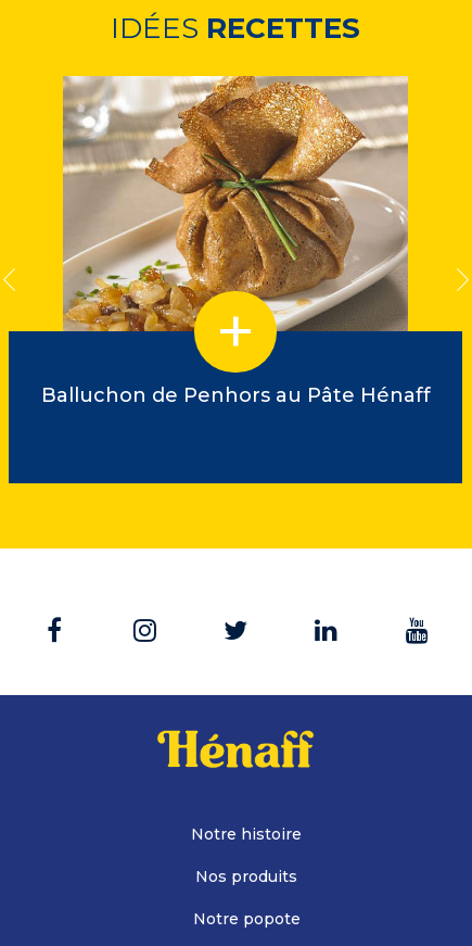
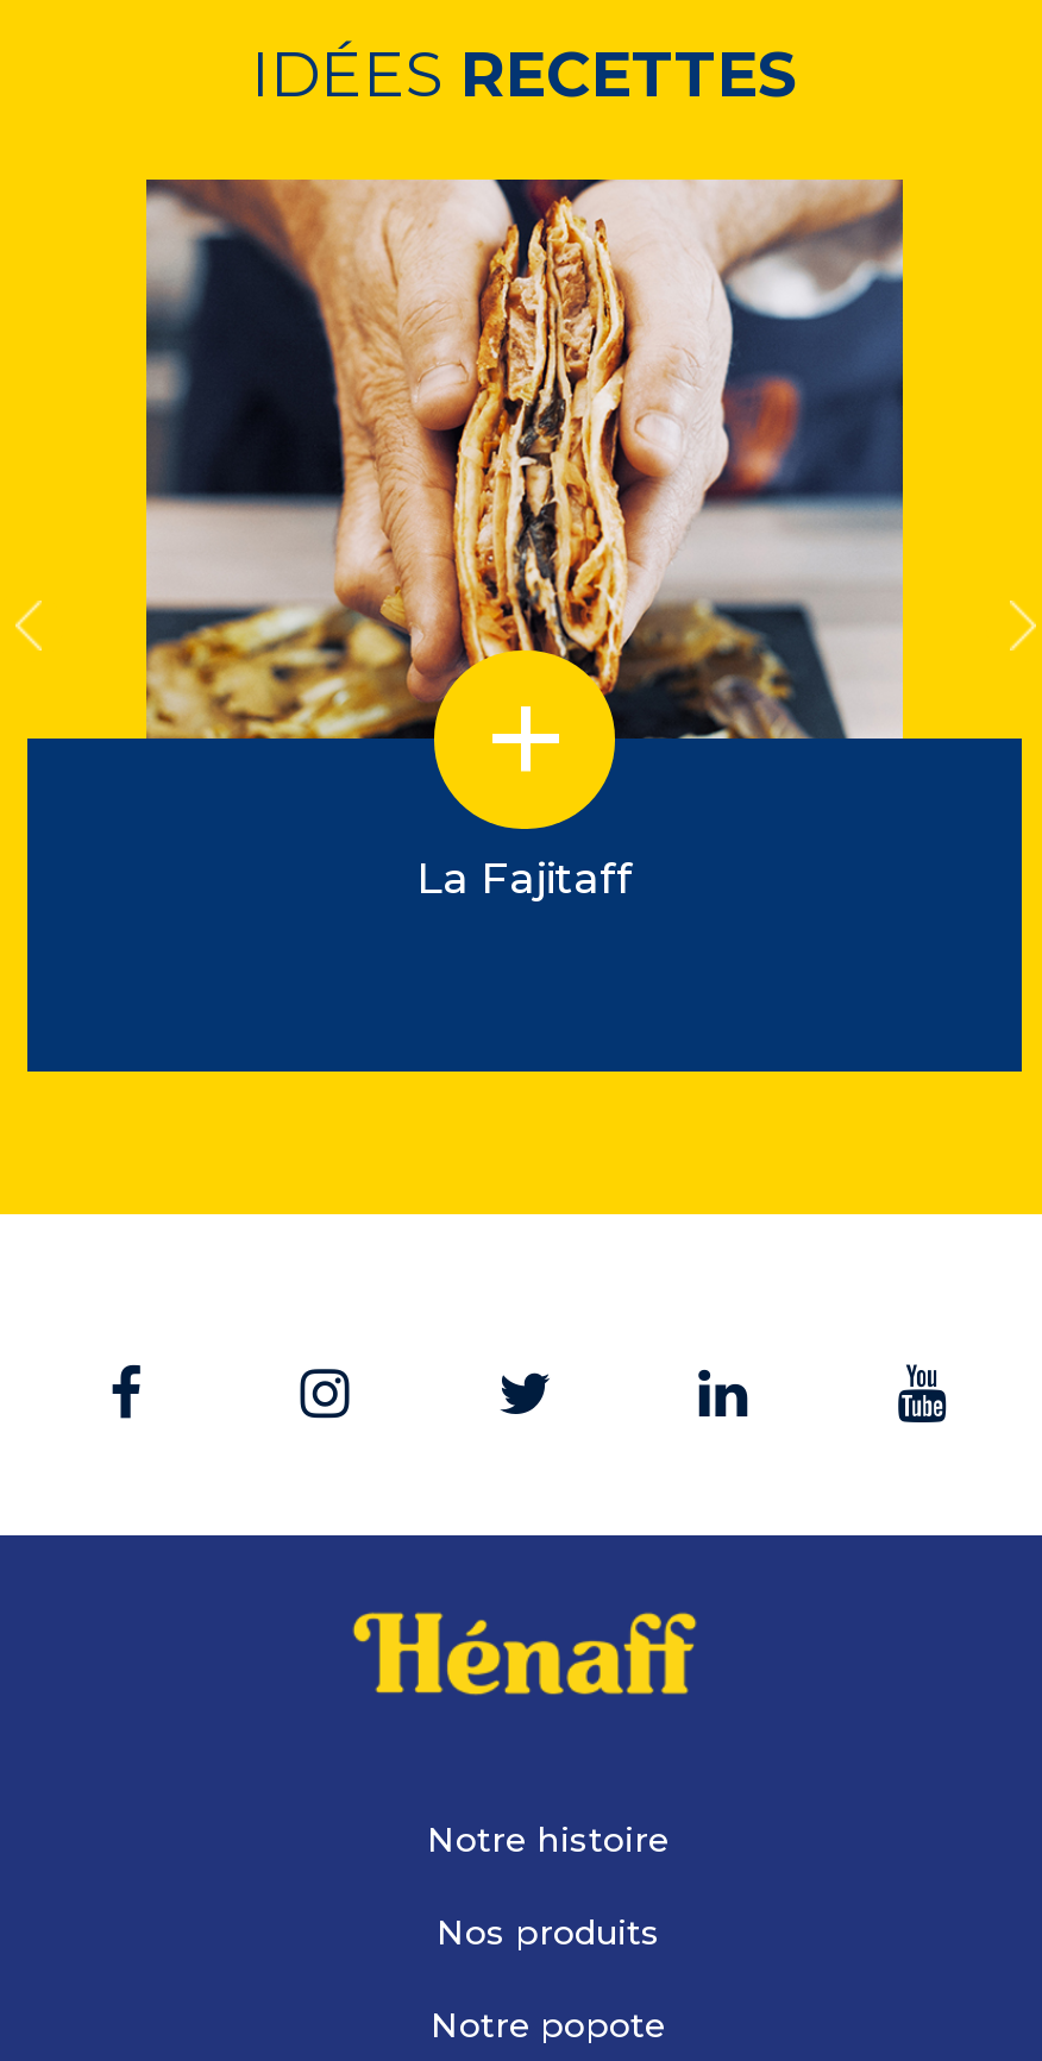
- [image]
- Balluchon de Penhors au Pâte Hénaff
+ [image]
+ La Fajitaff
